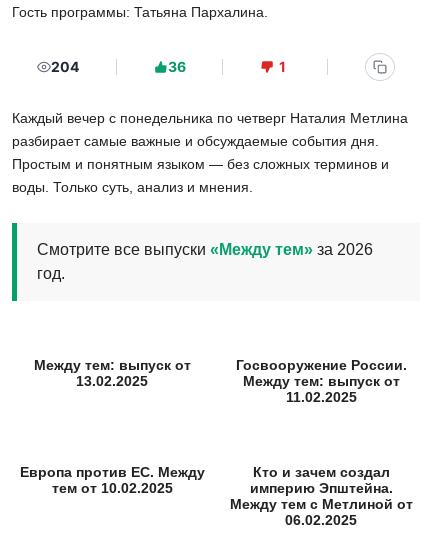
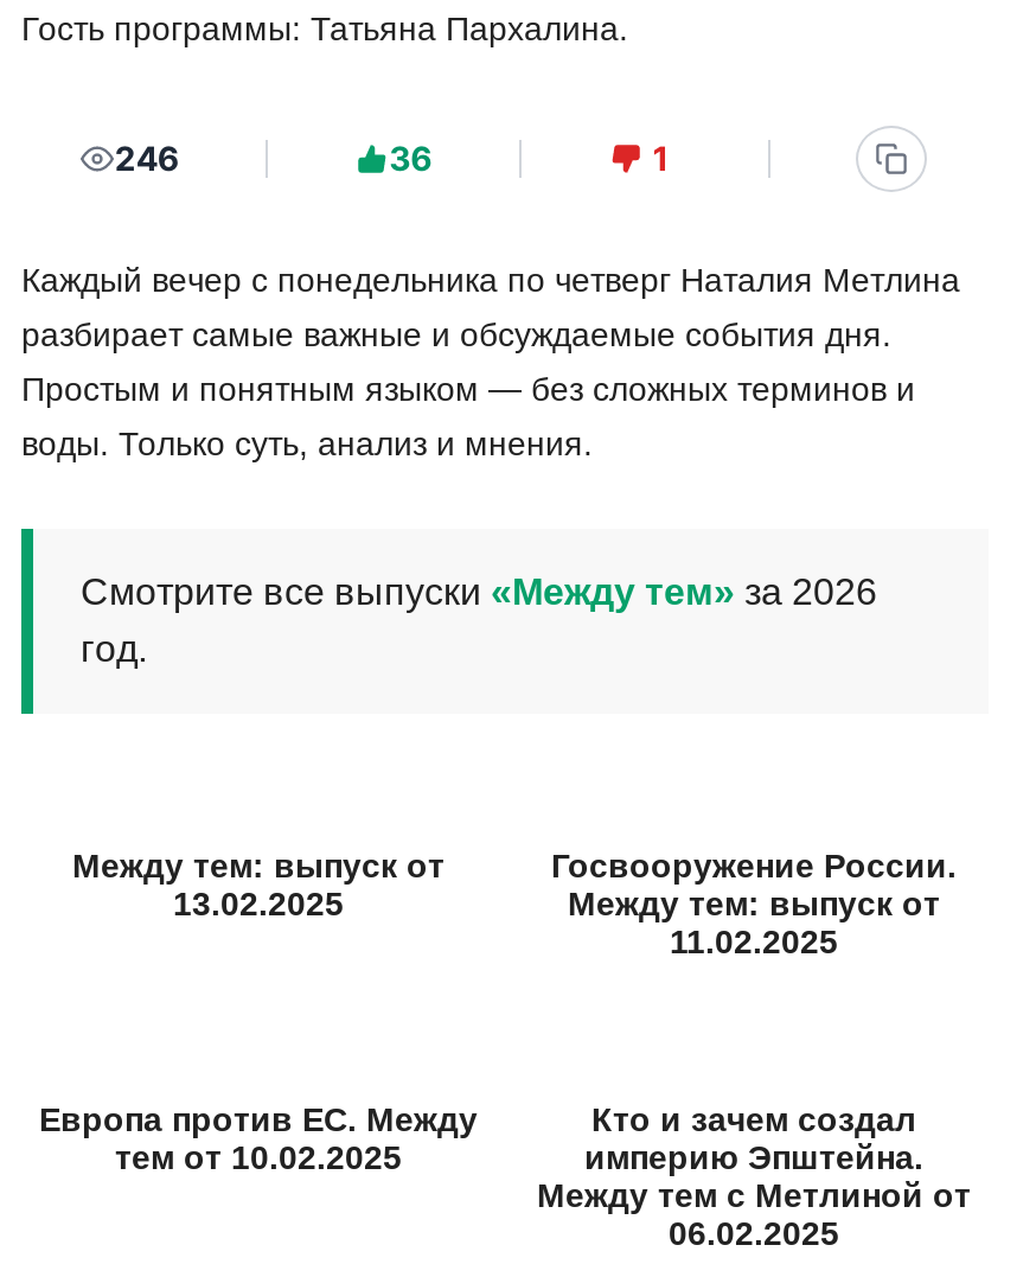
- 204
+ 246
